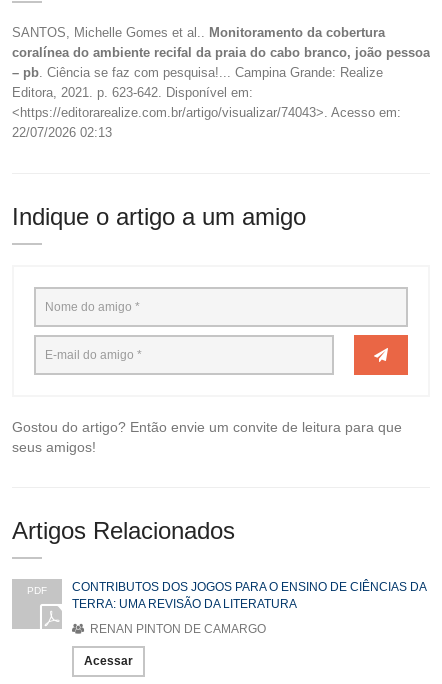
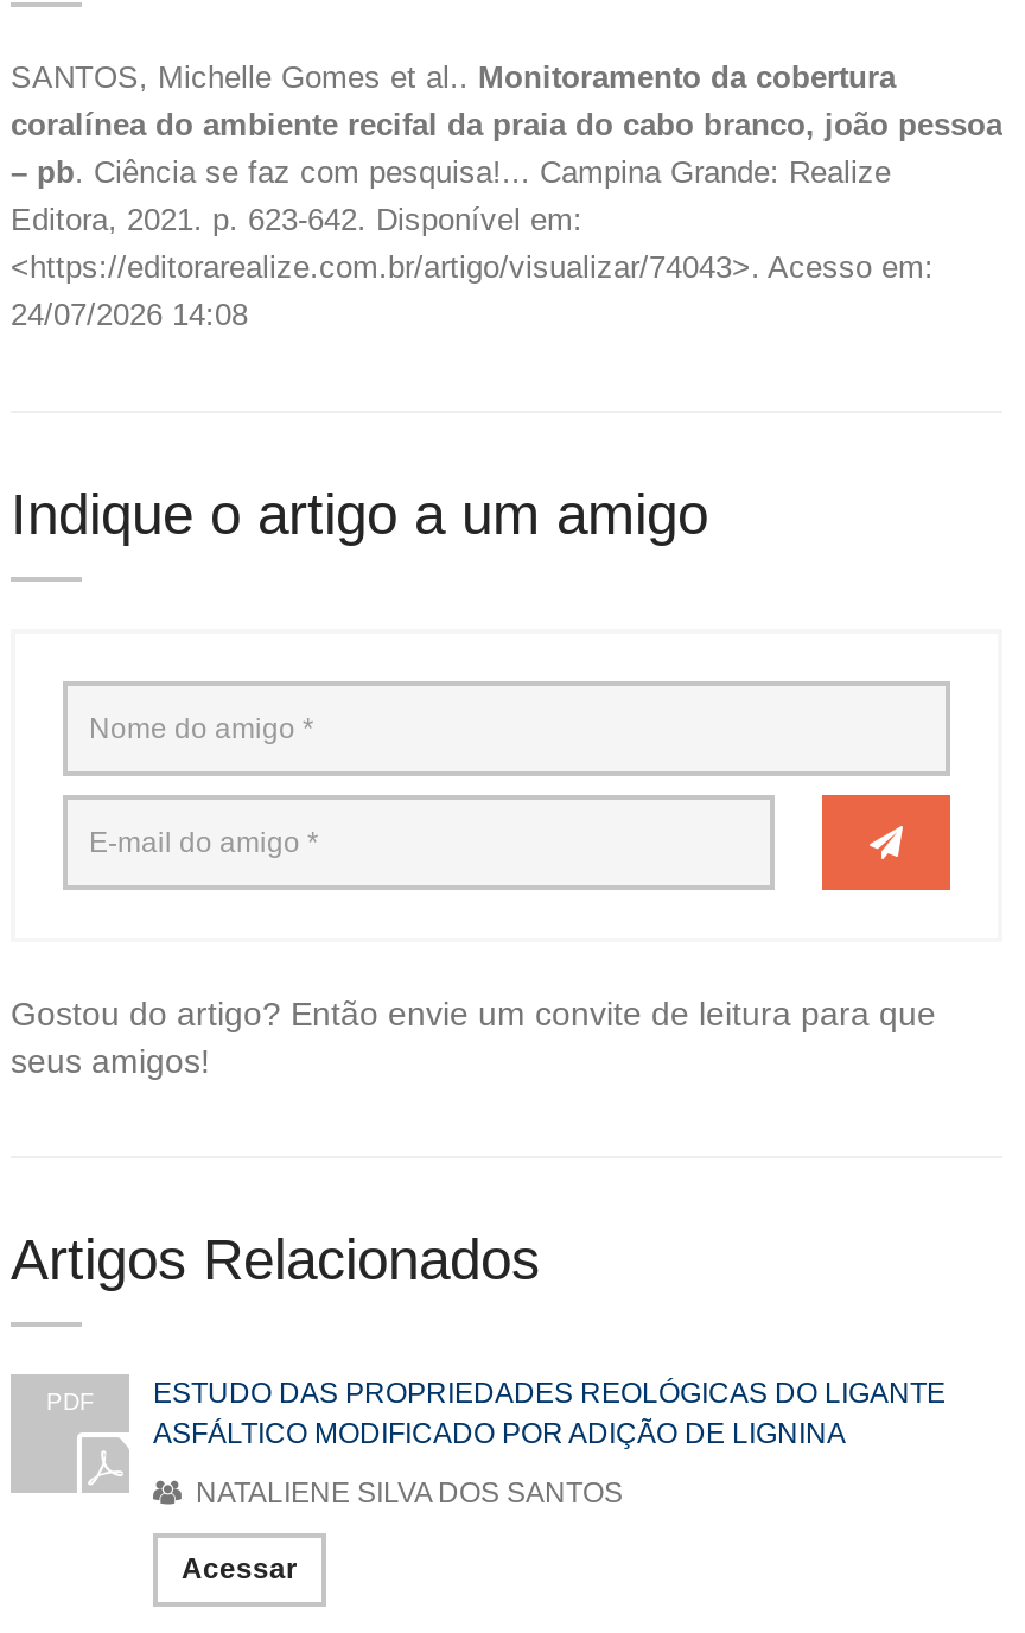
- 22/07/2026 02:13
+ 24/07/2026 14:08

- CONTRIBUTOS DOS JOGOS PARA O ENSINO DE CIÊNCIAS DA
- TERRA: UMA REVISÃO DA LITERATURA
+ ESTUDO DAS PROPRIEDADES REOLÓGICAS DO LIGANTE
+ ASFÁLTICO MODIFICADO POR ADIÇÃO DE LIGNINA

- RENAN PINTON DE CAMARGO
+ NATALIENE SILVA DOS SANTOS
